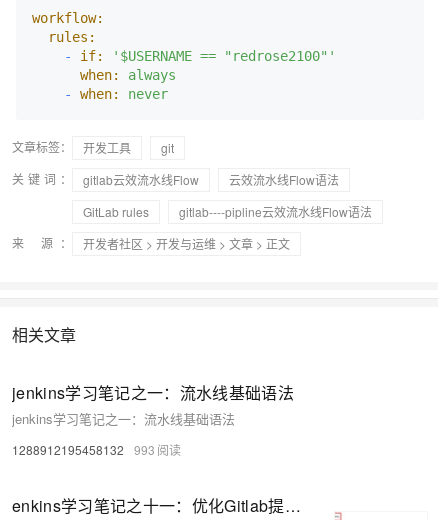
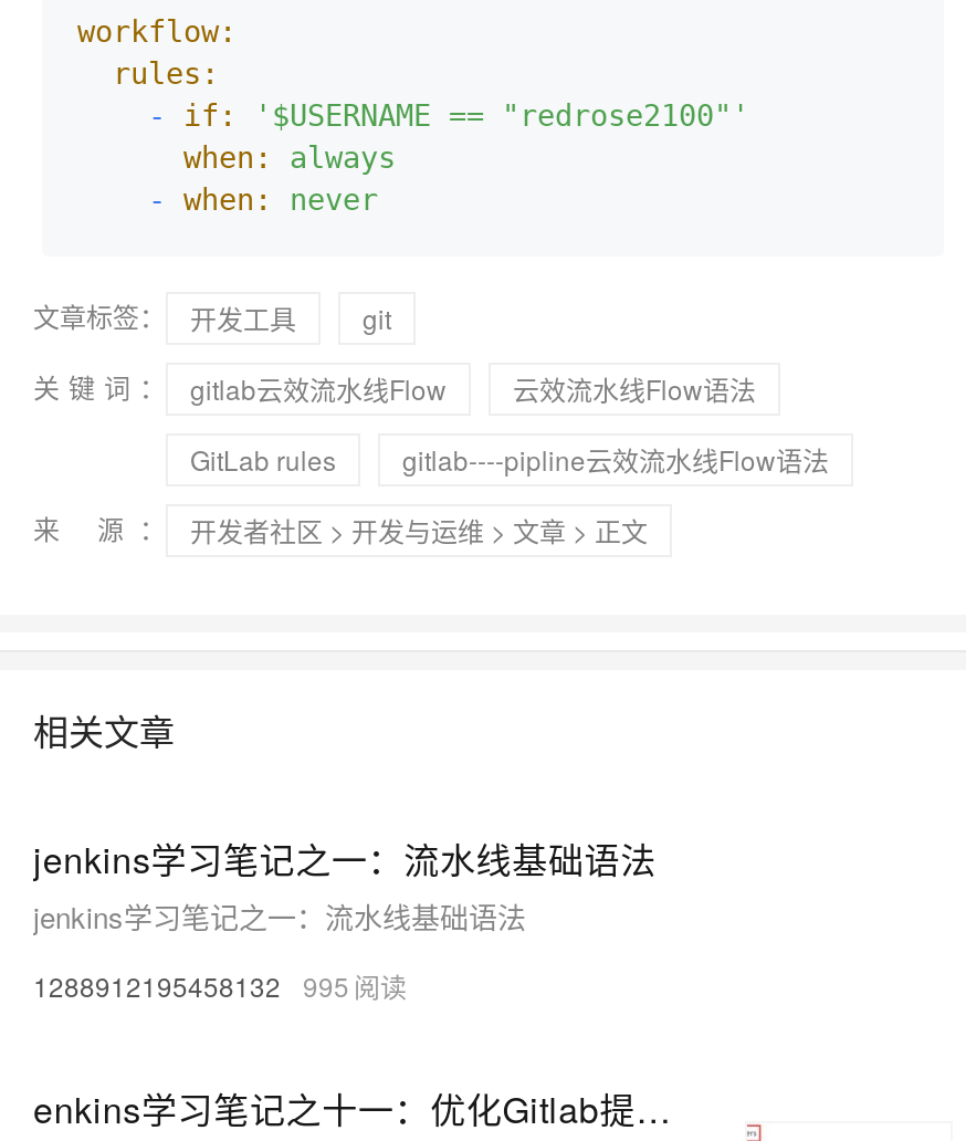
- 1288912195458132 993
+ 1288912195458132 995
